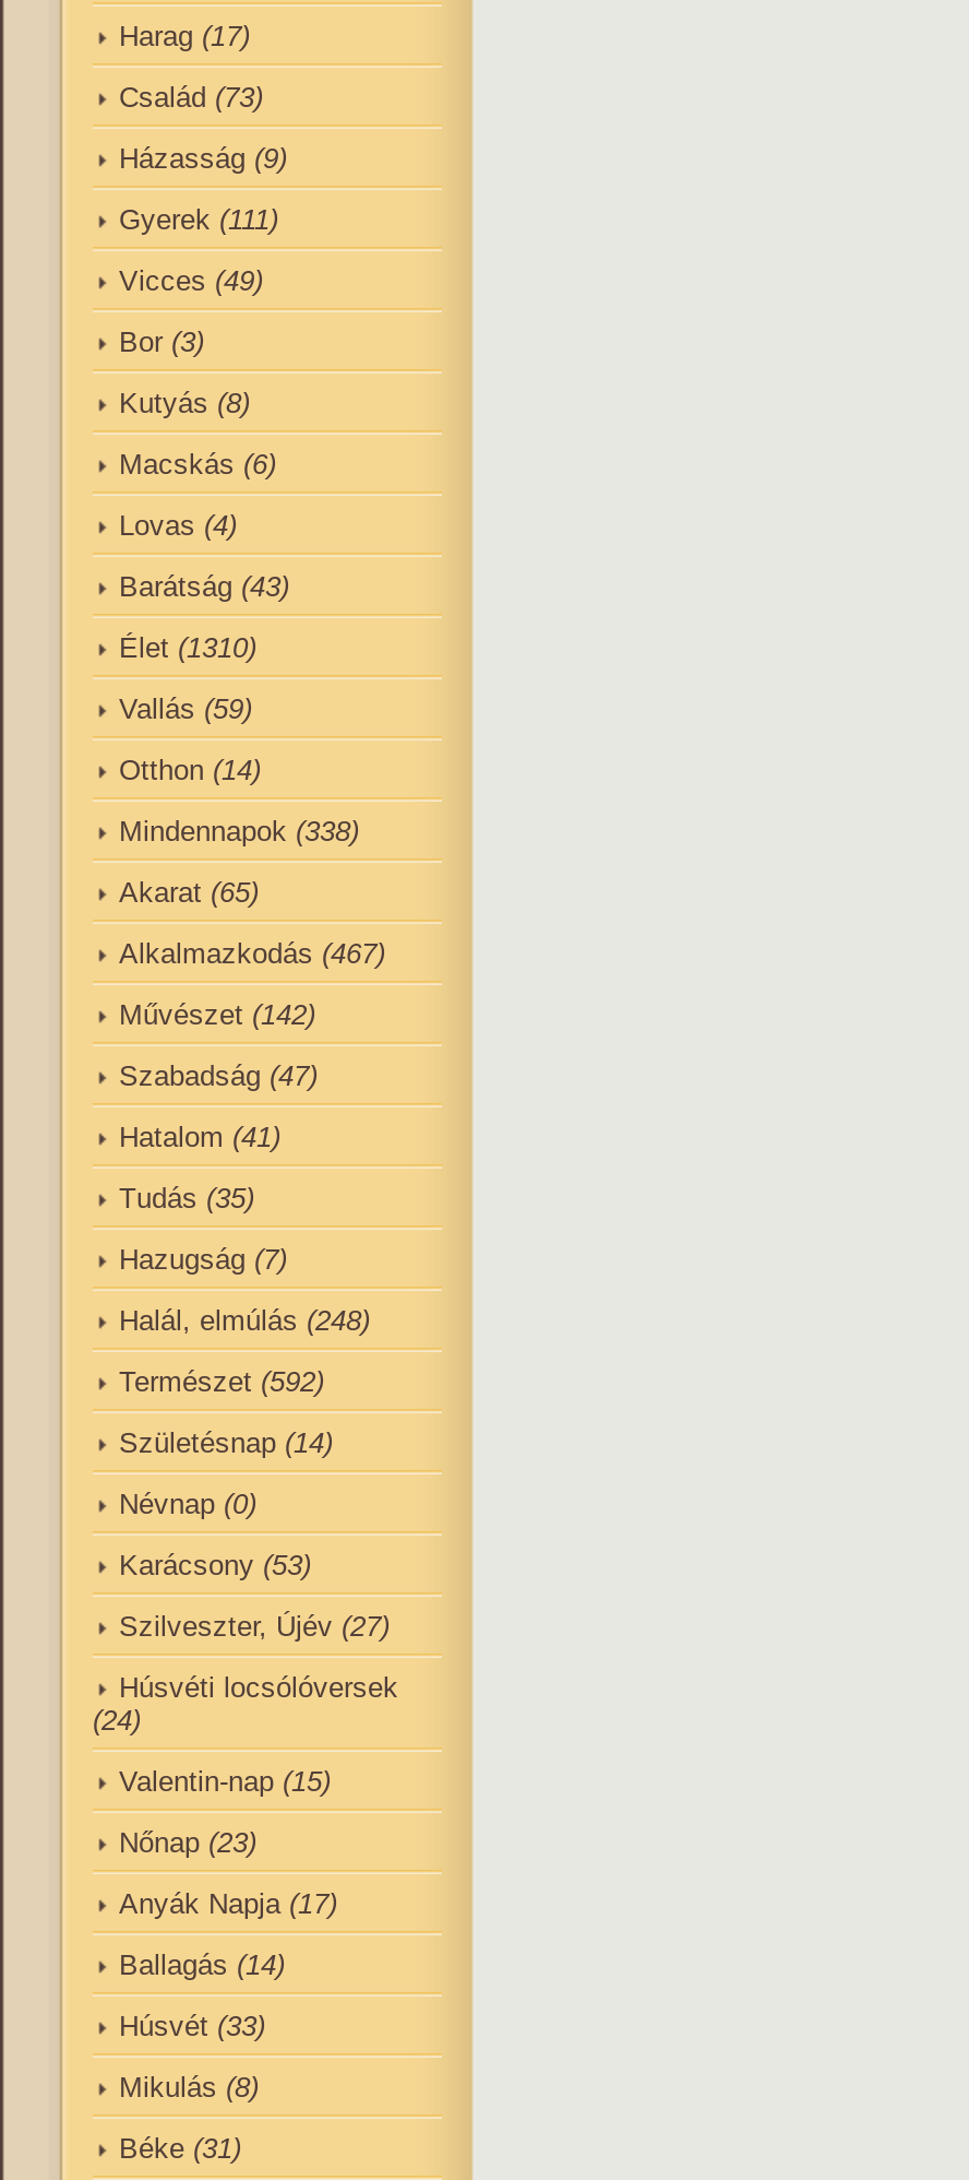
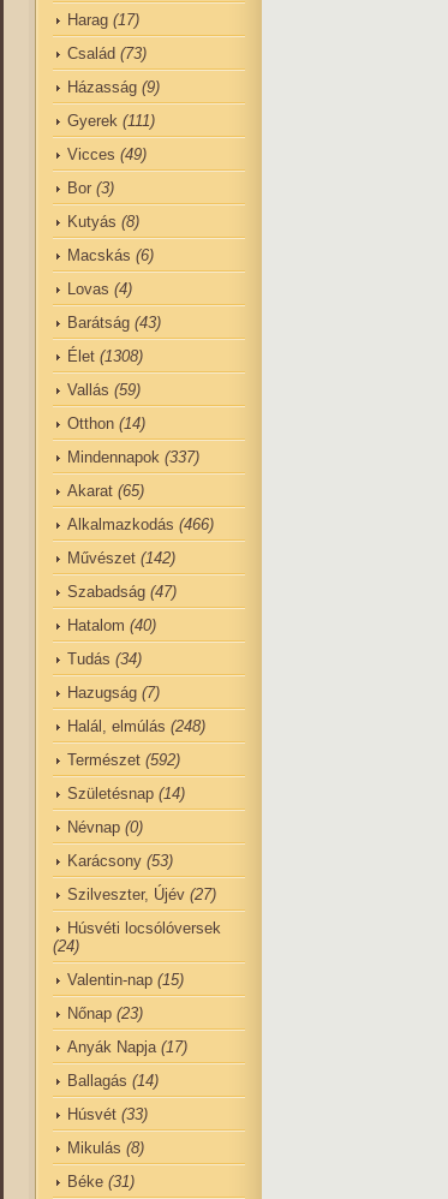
- Élet (1310)
+ Élet (1308)

- Mindennapok (338)
+ Mindennapok (337)

- Alkalmazkodás (467)
+ Alkalmazkodás (466)

- Hatalom (41)
+ Hatalom (40)

- Tudás (35)
+ Tudás (34)
